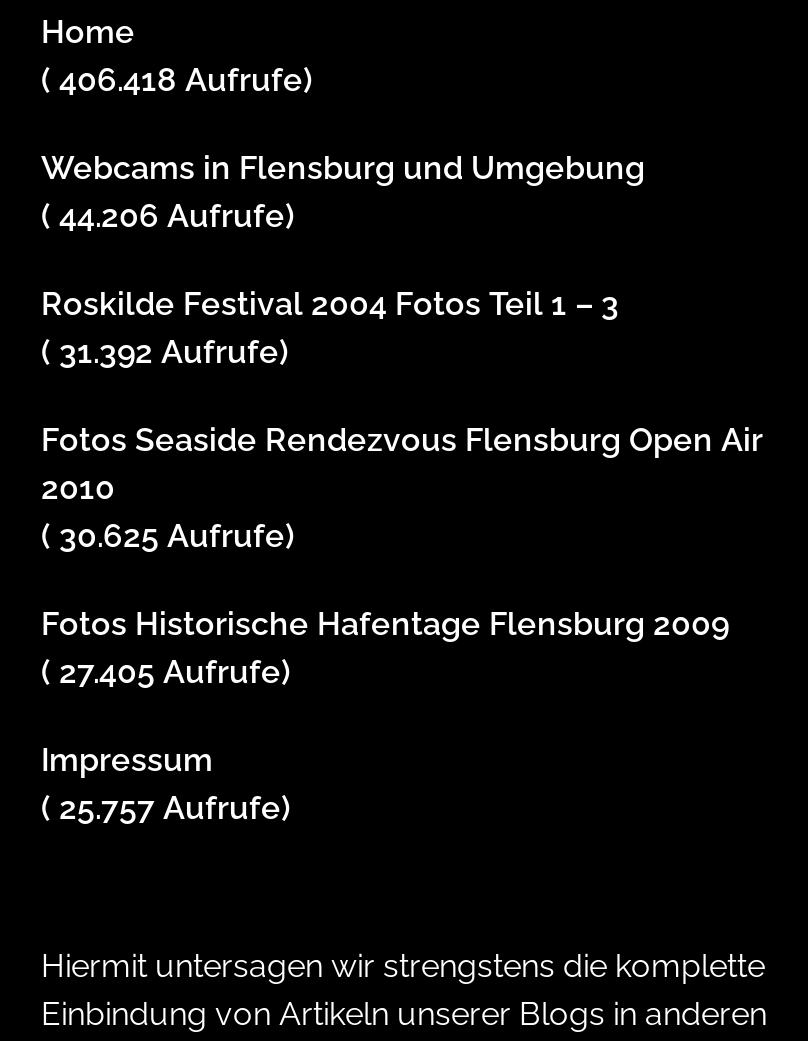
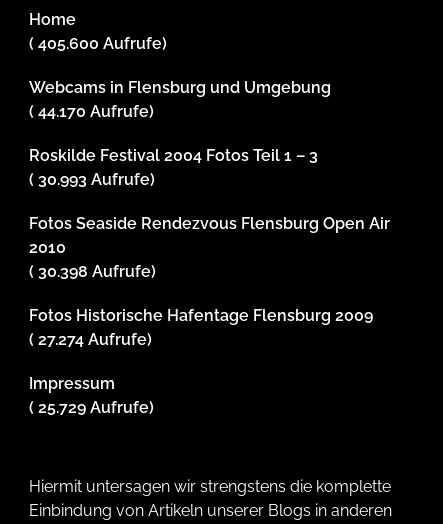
- ( 406.418 Aufrufe)
+ ( 405.600 Aufrufe)

- ( 44.206 Aufrufe)
+ ( 44.170 Aufrufe)

- ( 31.392 Aufrufe)
+ ( 30.993 Aufrufe)

- ( 30.625 Aufrufe)
+ ( 30.398 Aufrufe)

- ( 27.405 Aufrufe)
+ ( 27.274 Aufrufe)

- ( 25.757 Aufrufe)
+ ( 25.729 Aufrufe)
